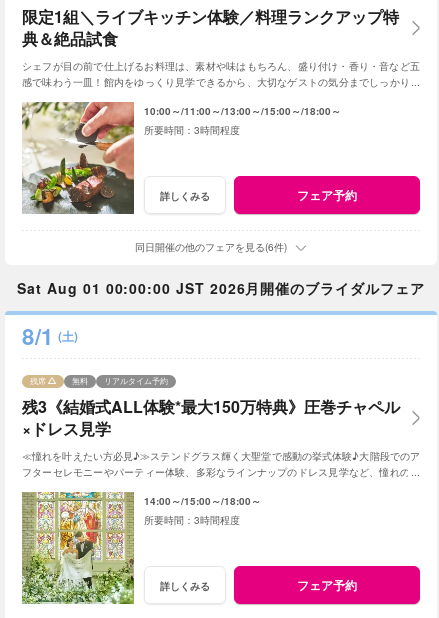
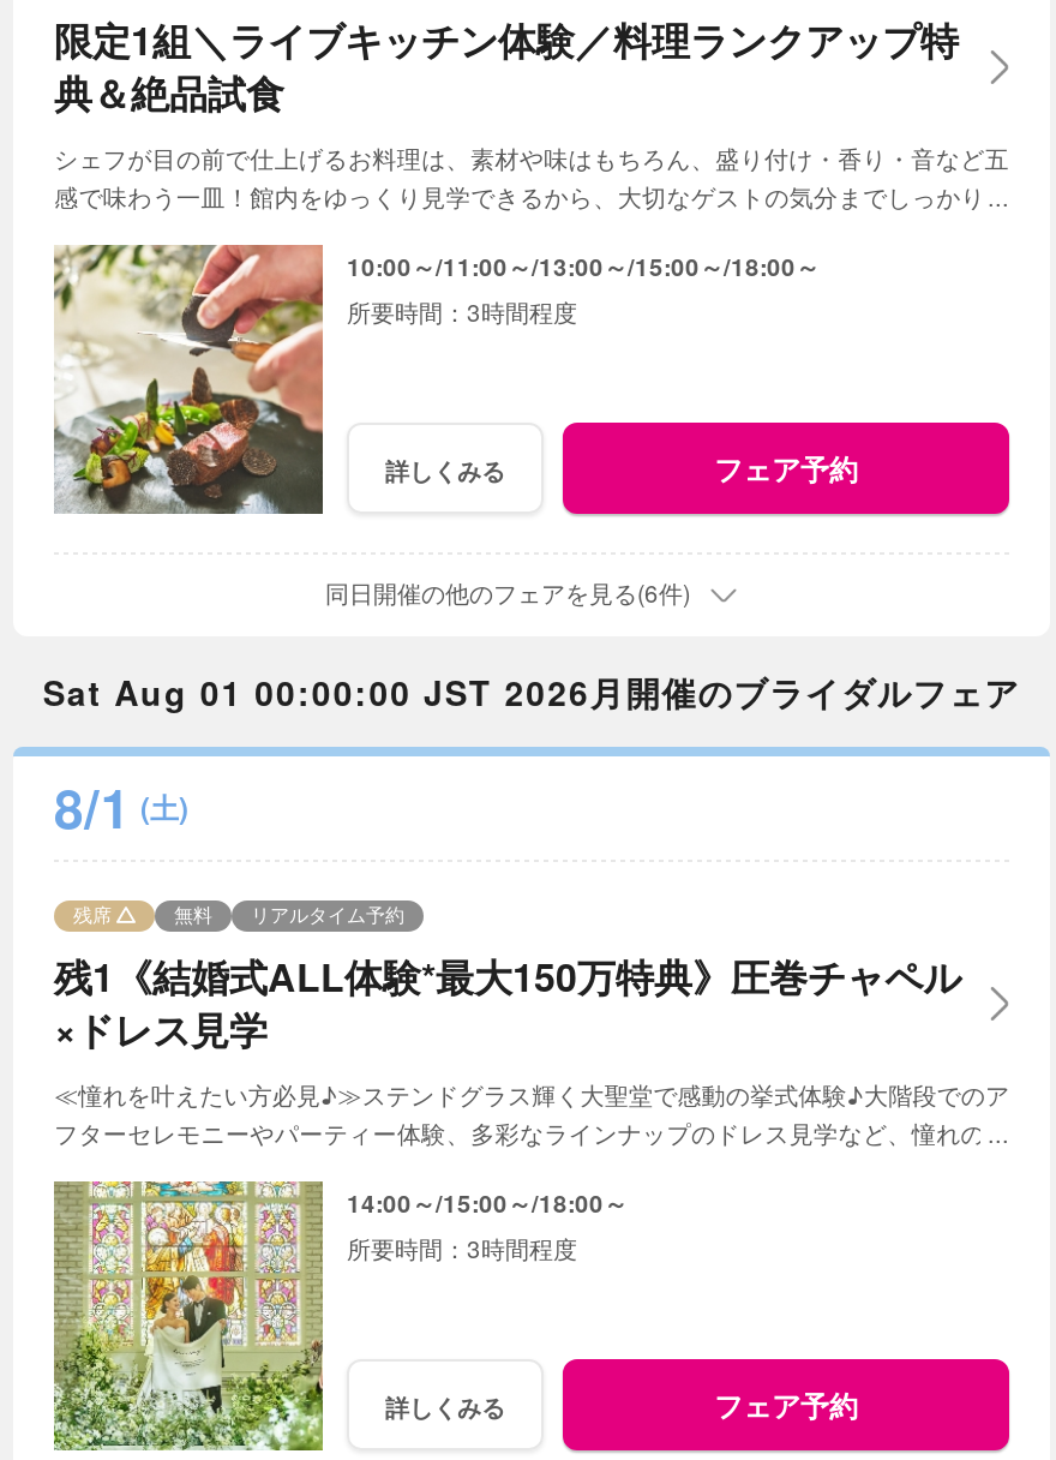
- 残3《結婚式ALL体験*最大150万特典》圧巻チャペル
+ 残1《結婚式ALL体験*最大150万特典》圧巻チャペル
